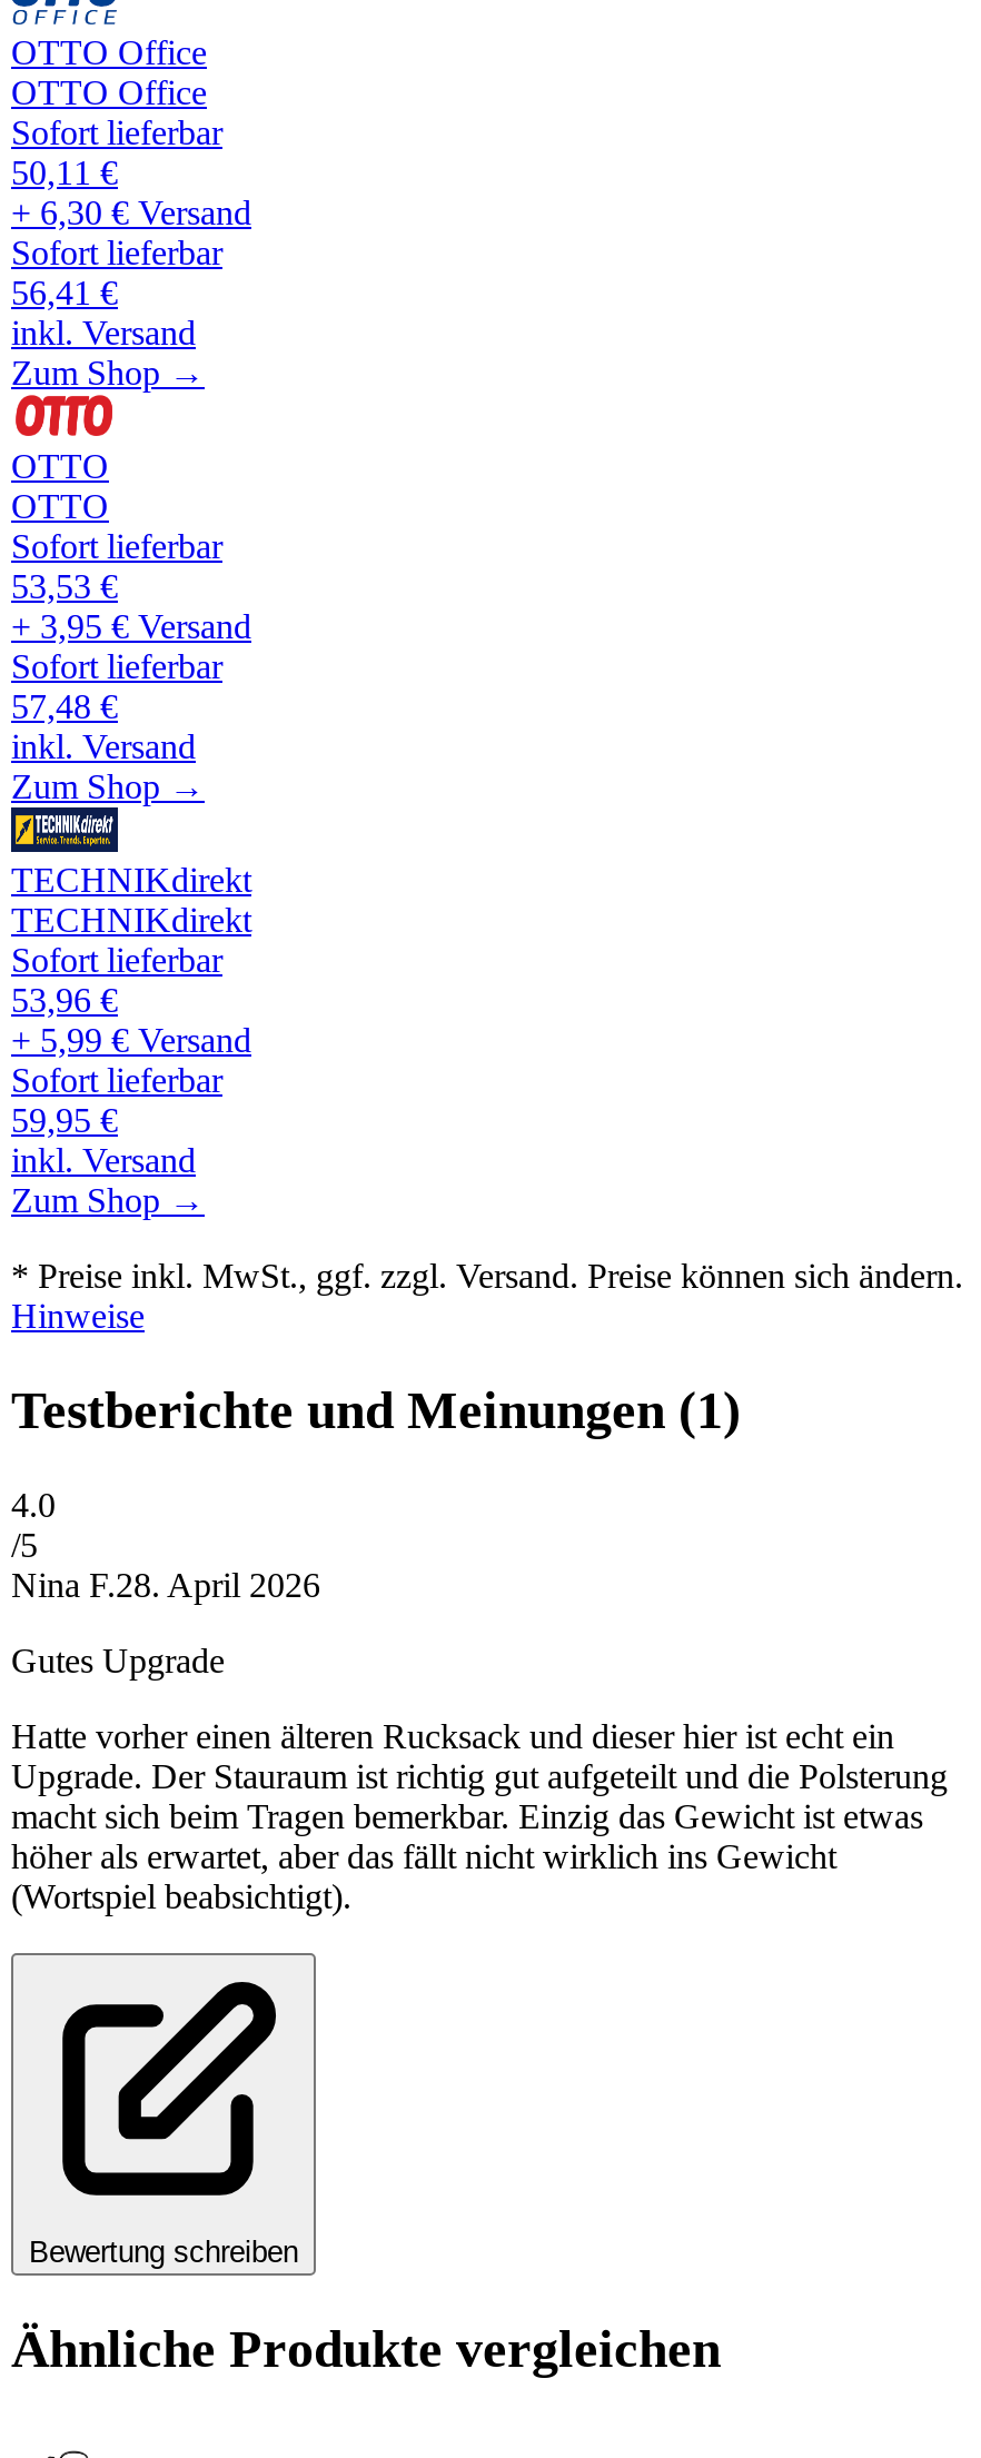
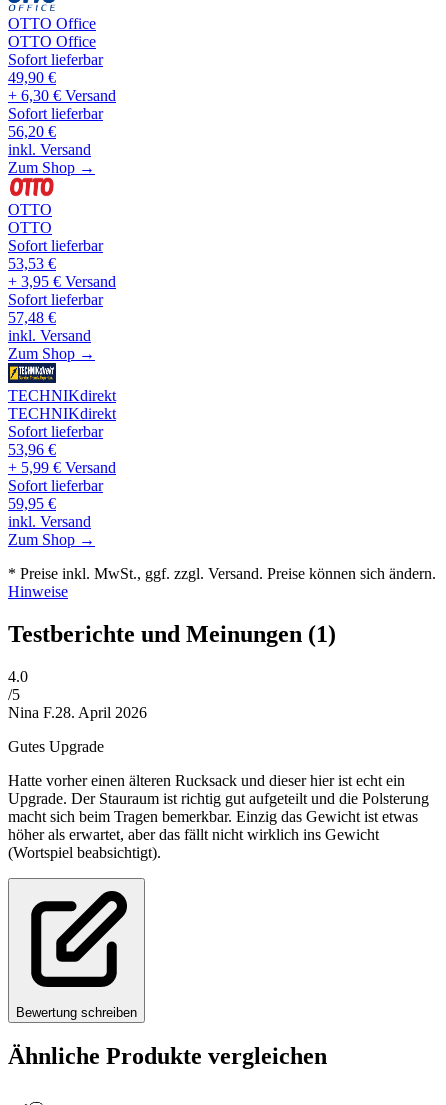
- 50,11 €
+ 49,90 €

- 56,41 €
+ 56,20 €
